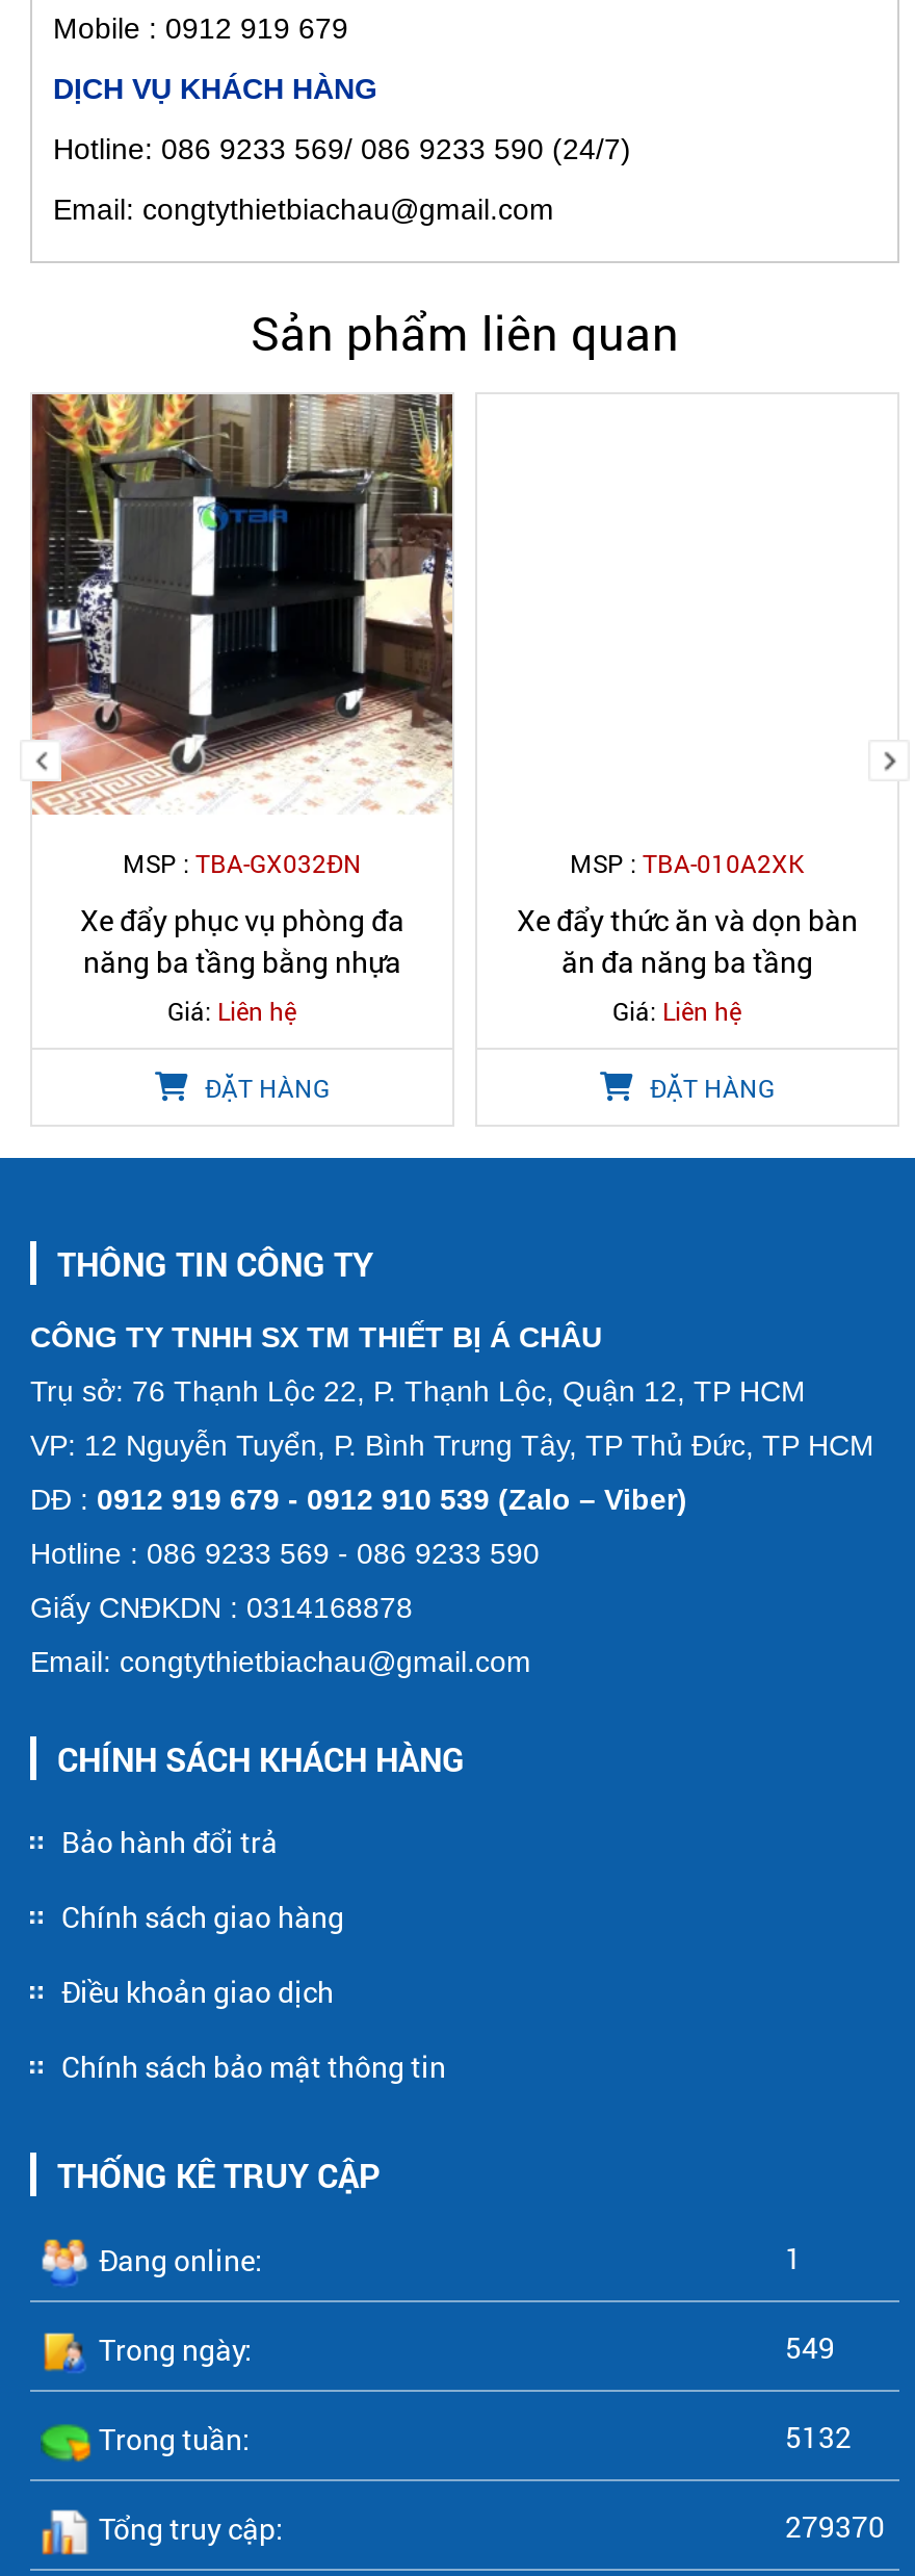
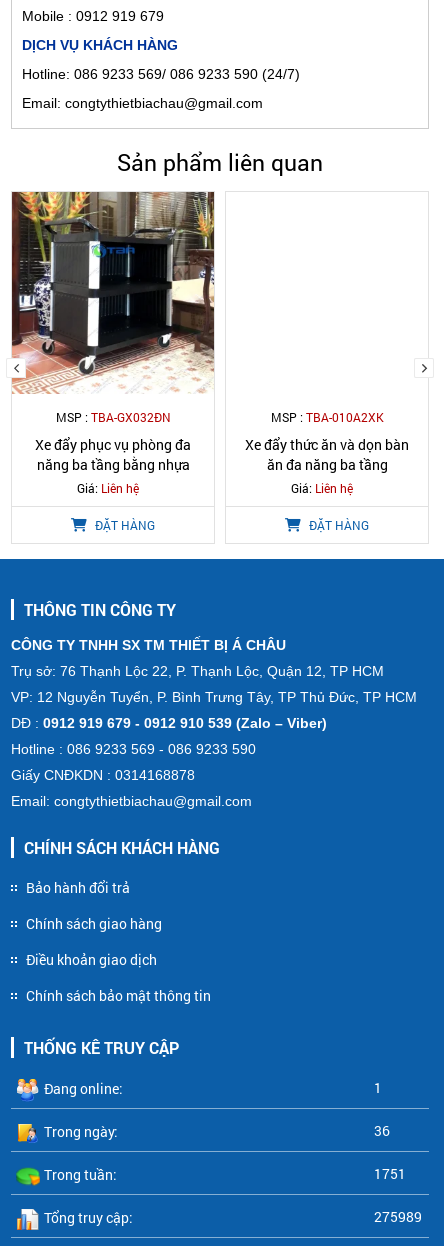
- 549
+ 36

- 5132
+ 1751

- 279370
+ 275989
